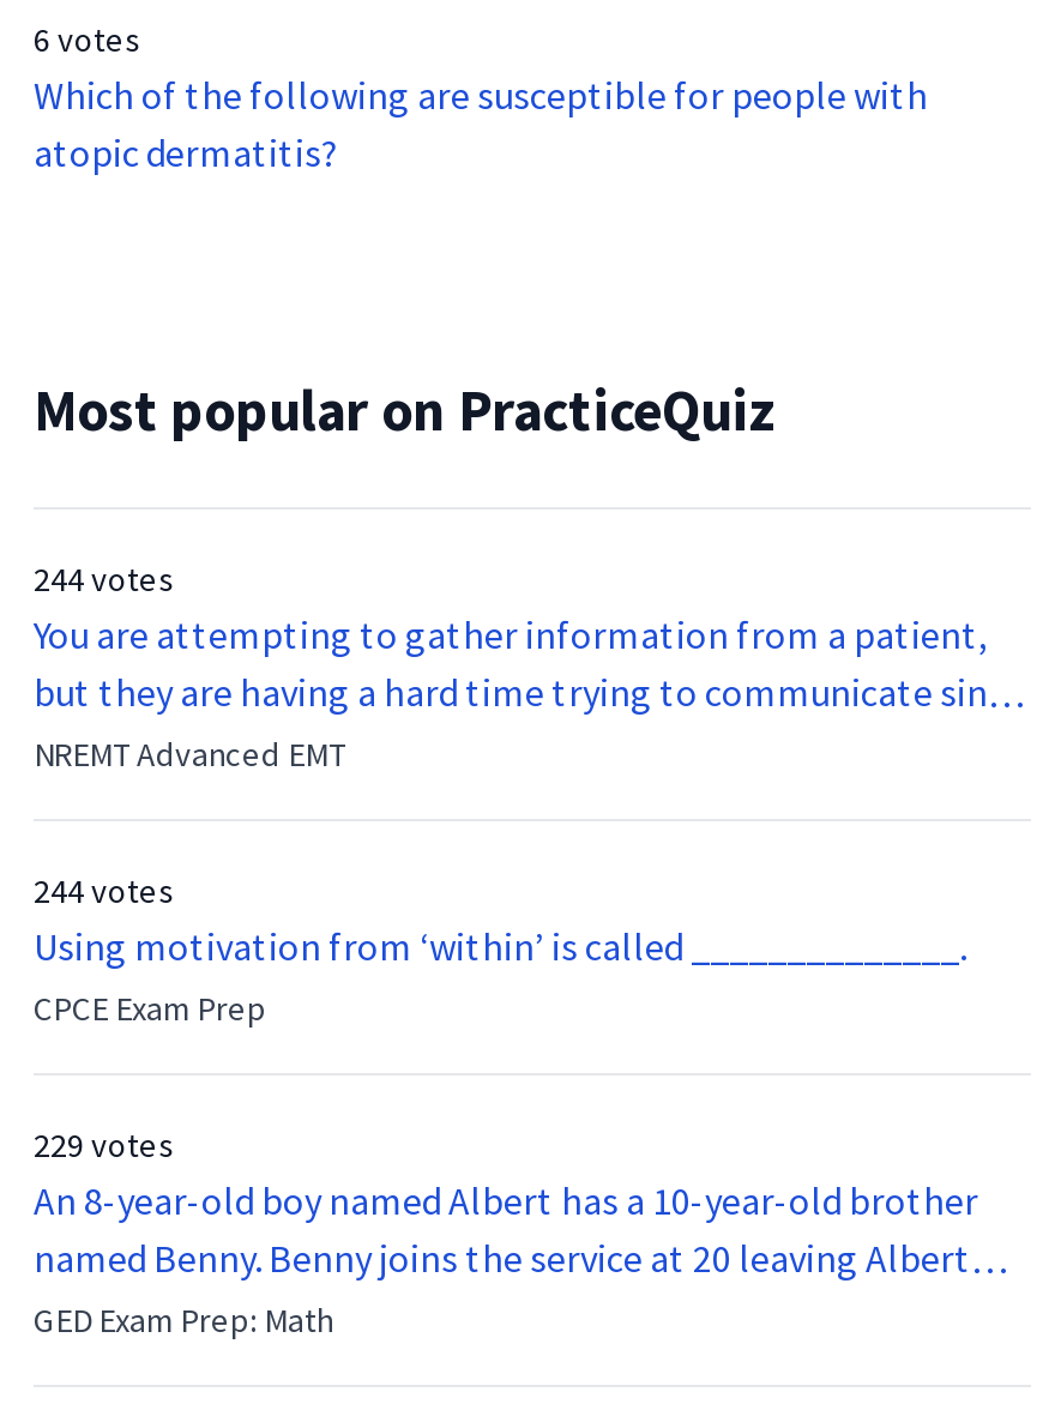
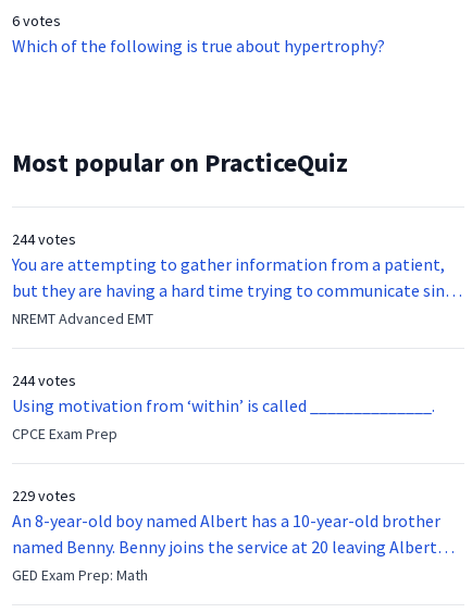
- Which of the following are susceptible for people with
- atopic dermatitis?
+ Which of the following is true about hypertrophy?
